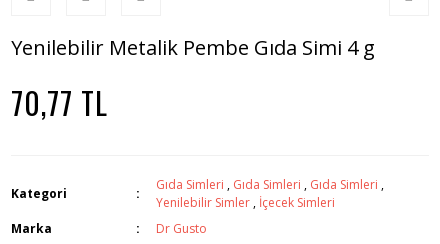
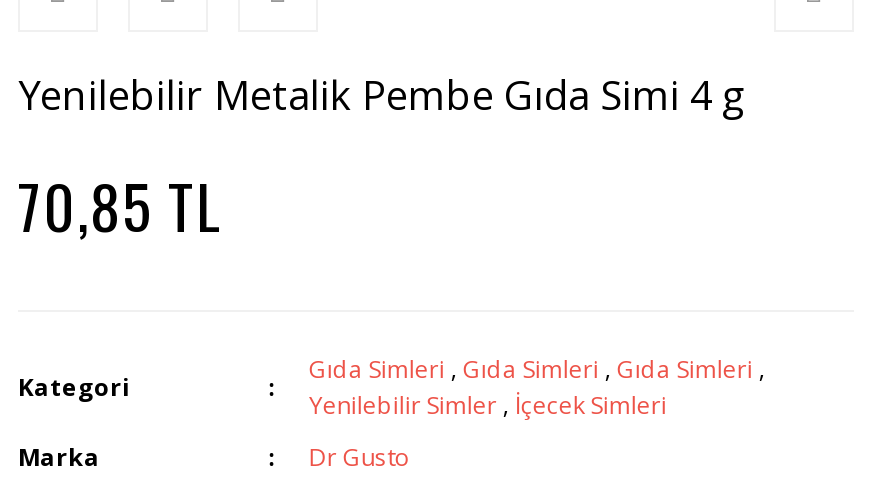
- 70,77 TL
+ 70,85 TL
